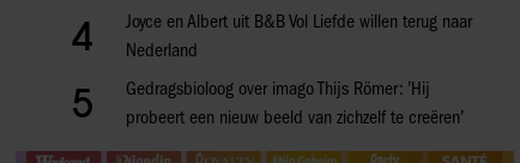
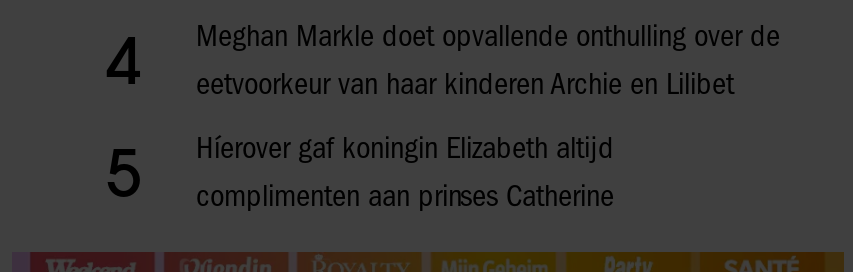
- Joyce en Albert uit B&B Vol Liefde willen terug naar
- Nederland
+ Meghan Markle doet opvallende onthulling over de
+ eetvoorkeur van haar kinderen Archie en Lilibet

- Gedragsbioloog over imago Thijs Römer: ’Hij
- probeert een nieuw beeld van zichzelf te creëren’
+ Híerover gaf koningin Elizabeth altijd
+ complimenten aan prinses Catherine
